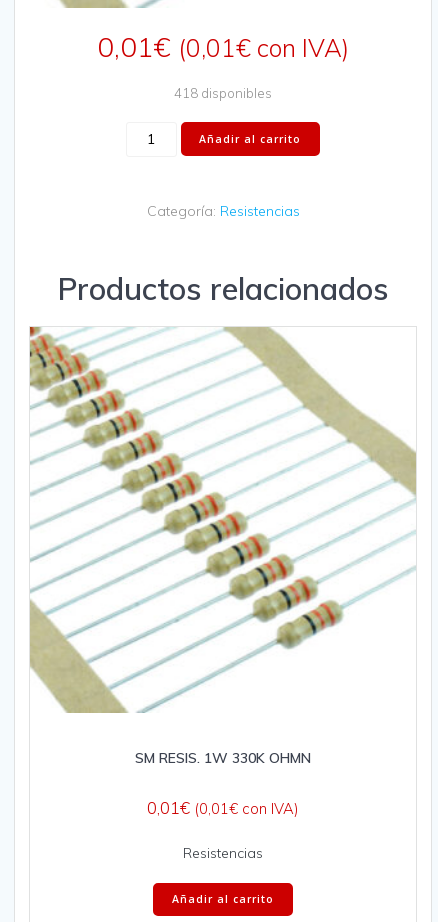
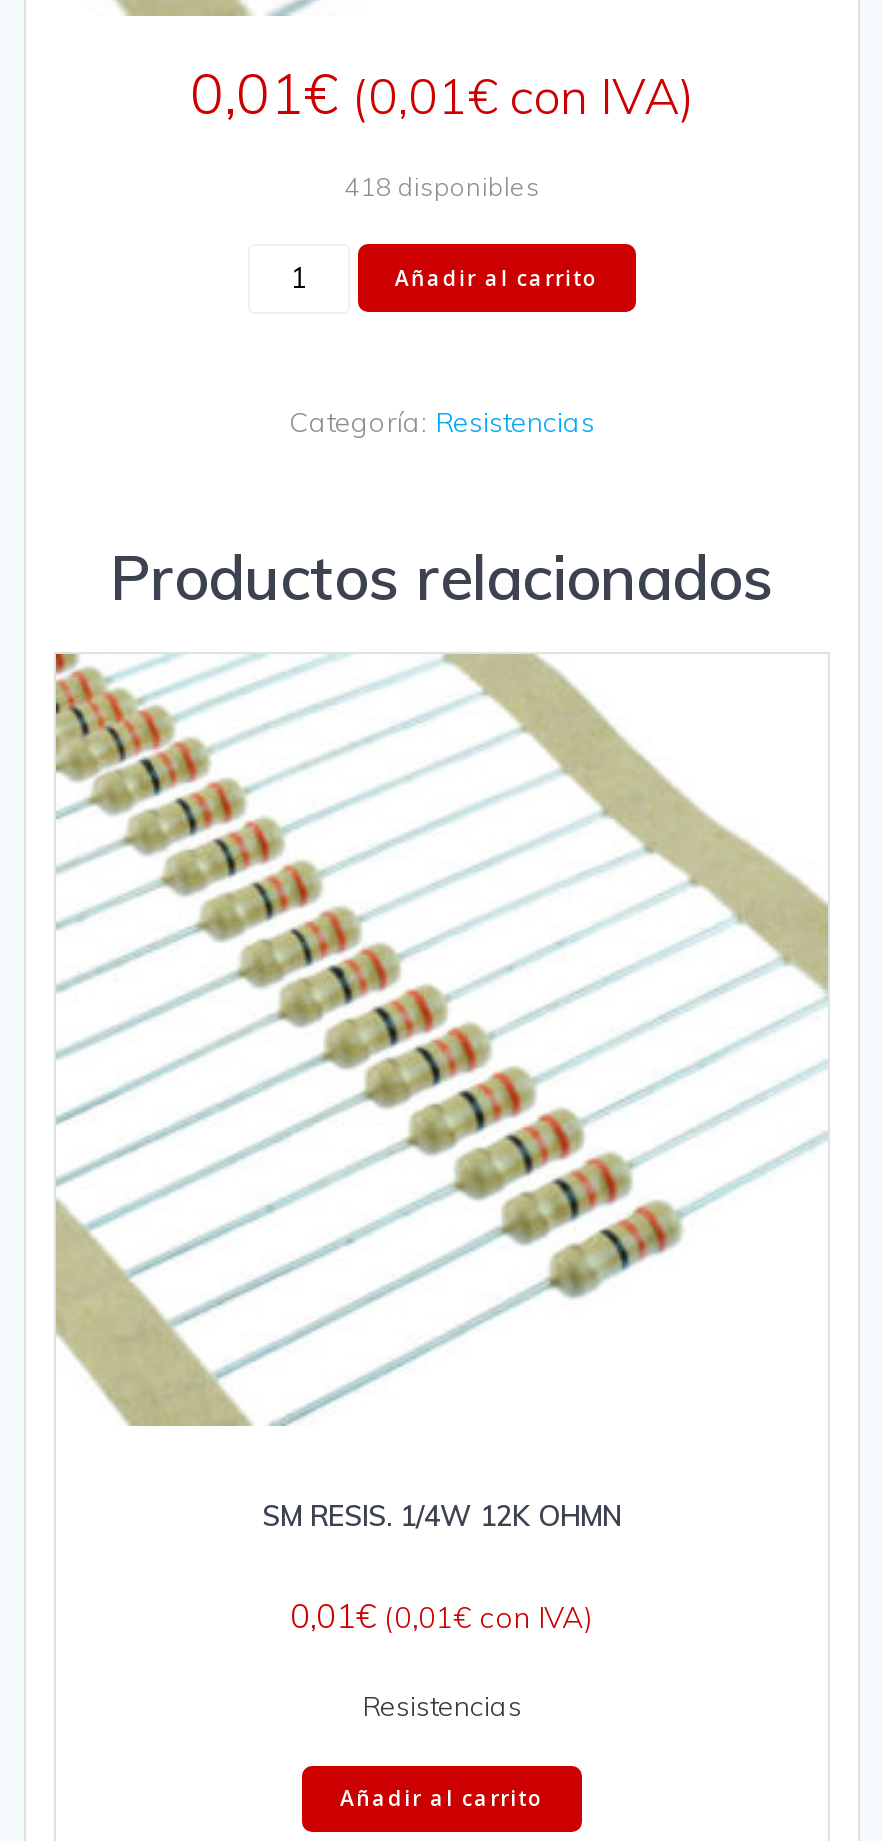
- SM RESIS. 1W 330K OHMN
+ SM RESIS. 1/4W 12K OHMN
